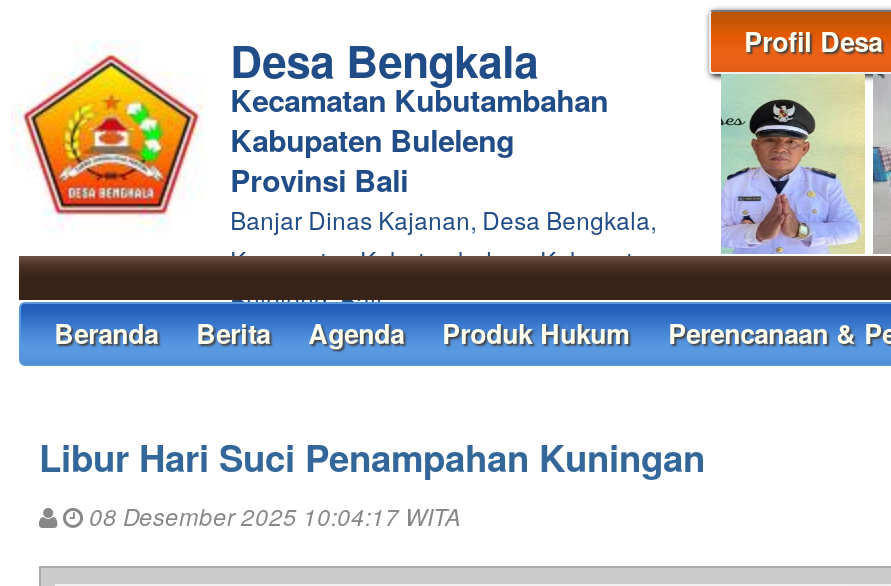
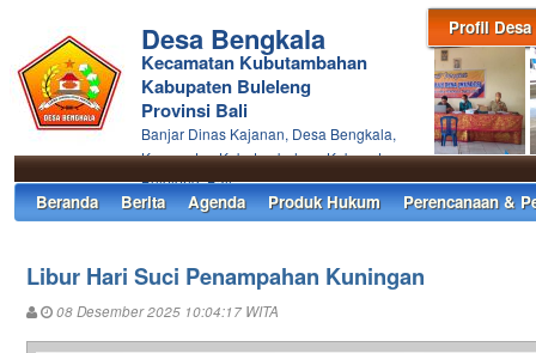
- [image]
+ [image]
